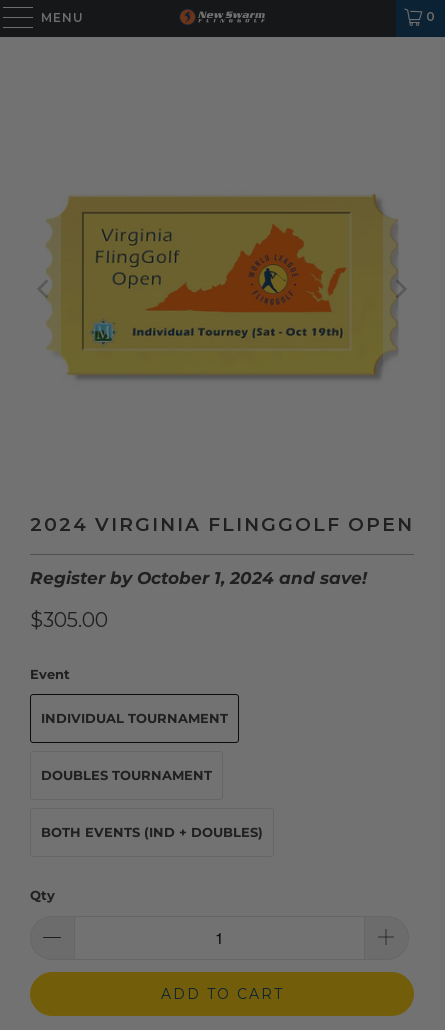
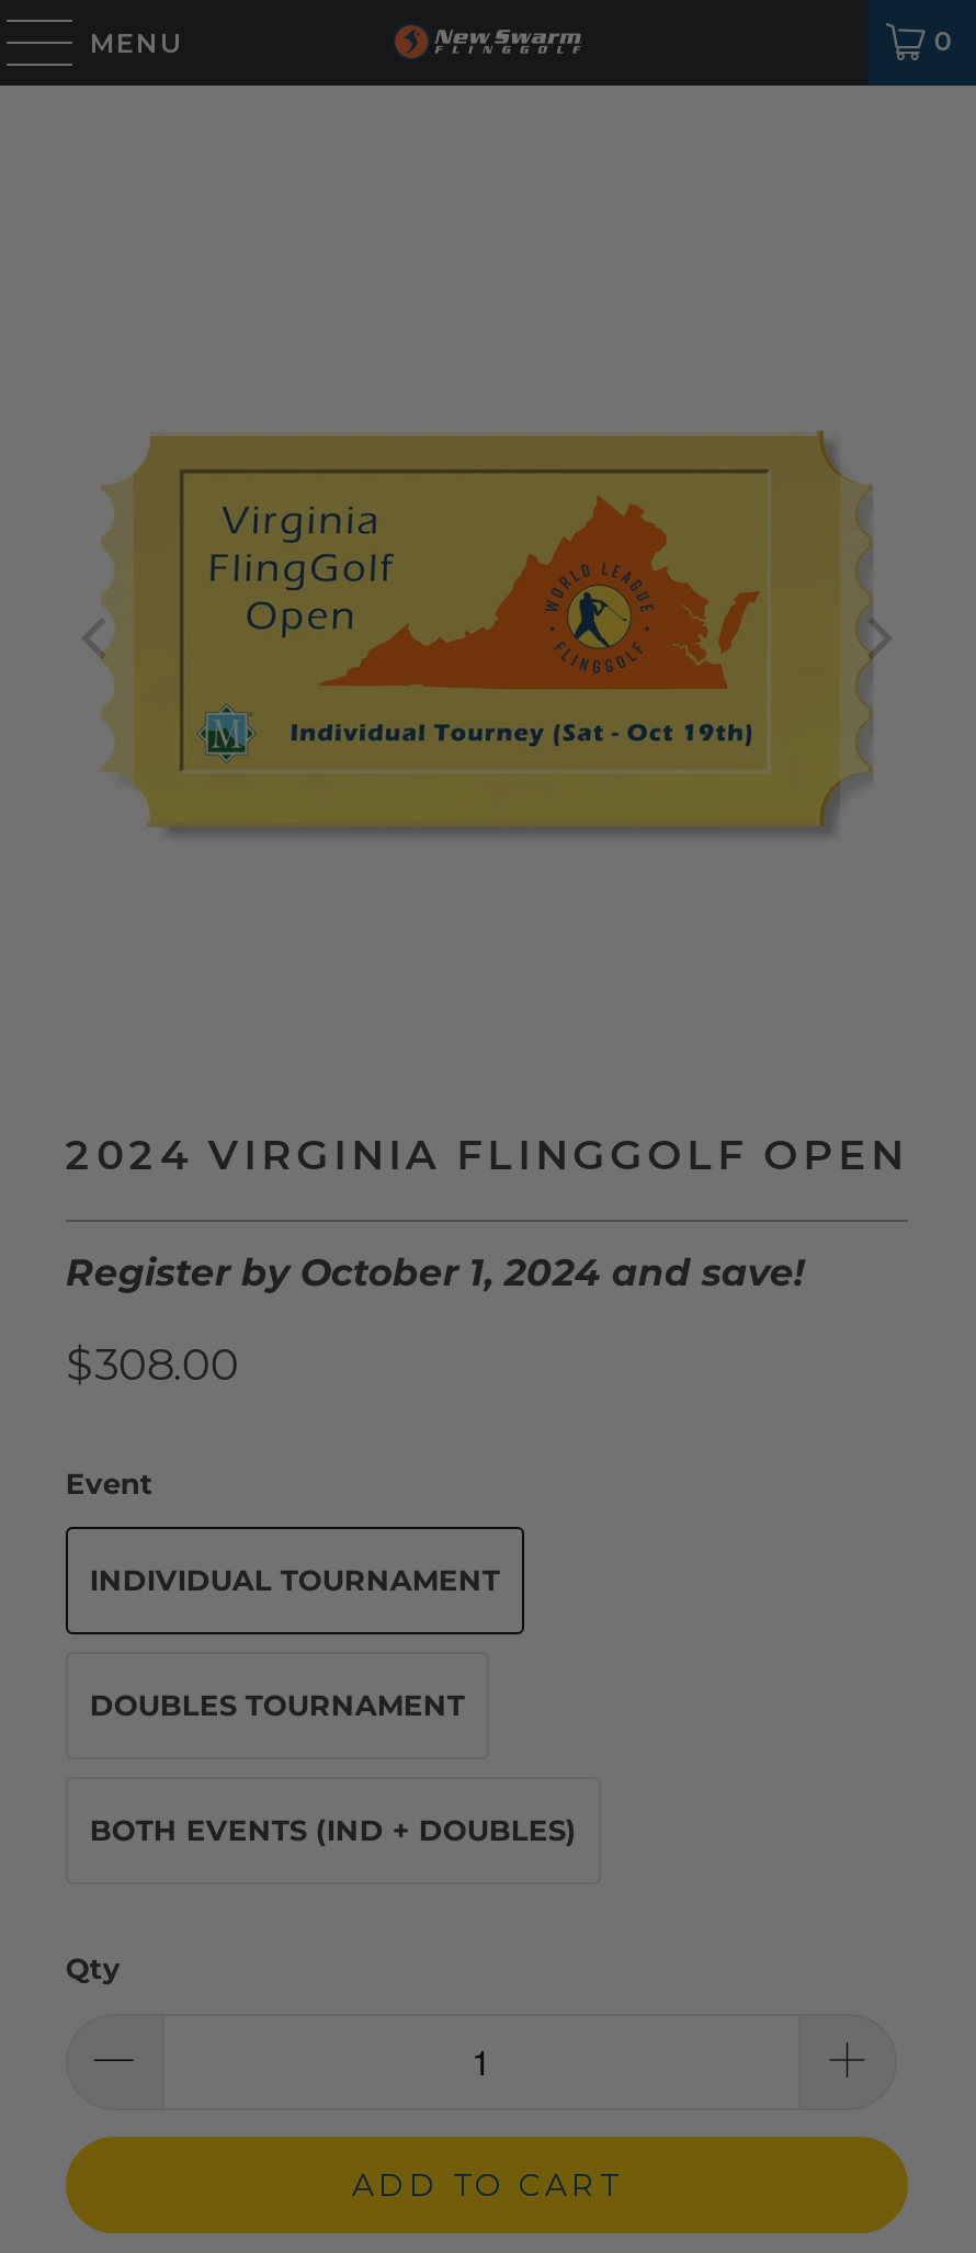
- $305.00
+ $308.00
